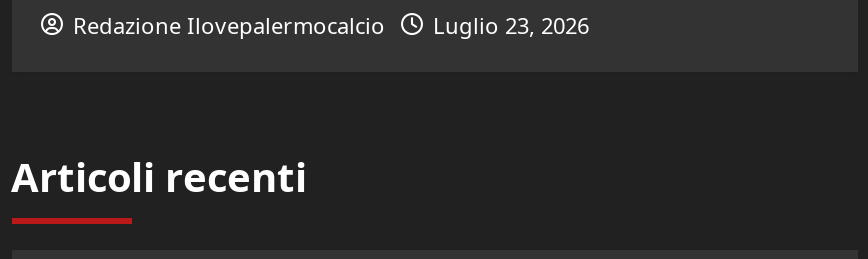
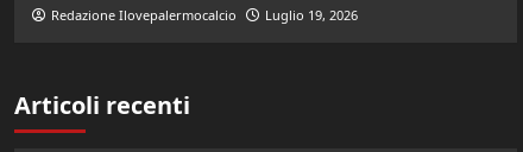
- Redazione Ilovepalermocalcio Luglio 23, 2026
+ Redazione Ilovepalermocalcio Luglio 19, 2026
